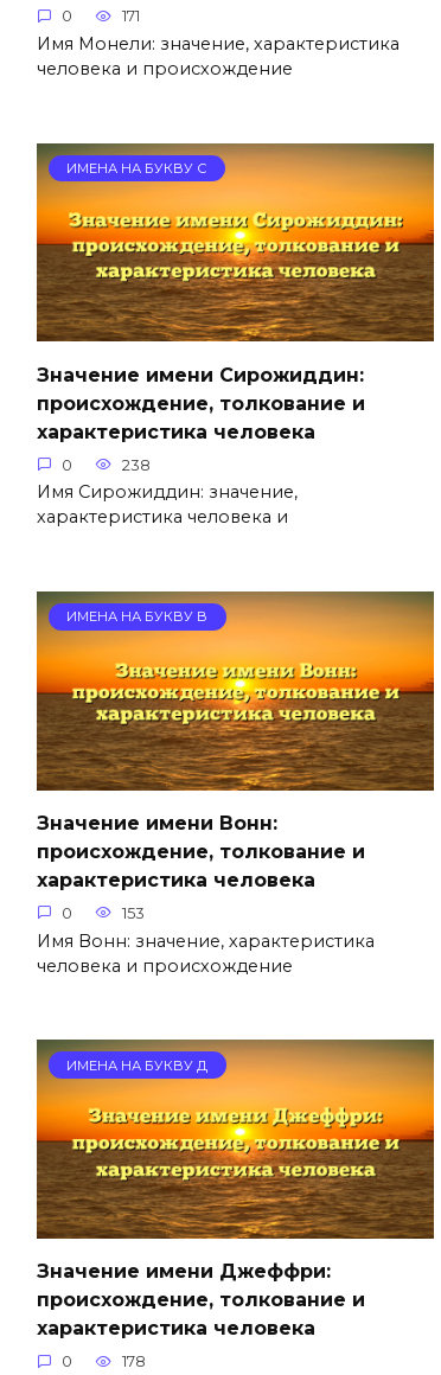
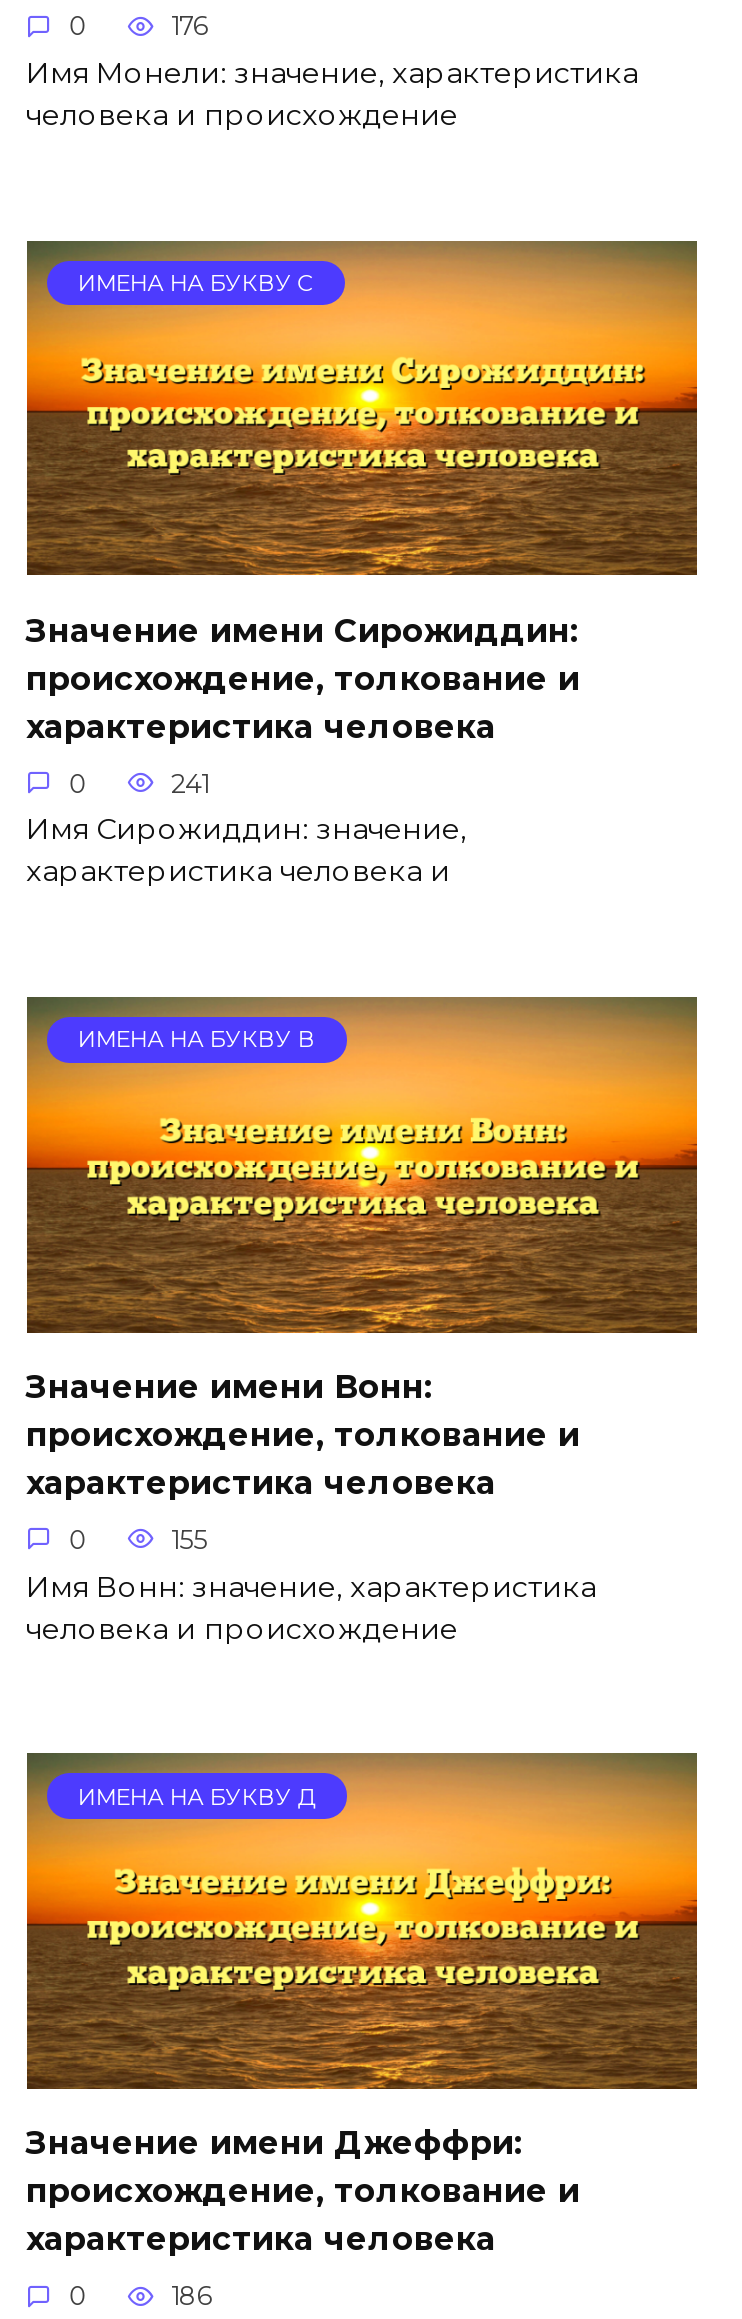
- 171
+ 176

- 238
+ 241

- 153
+ 155

- 178
+ 186
